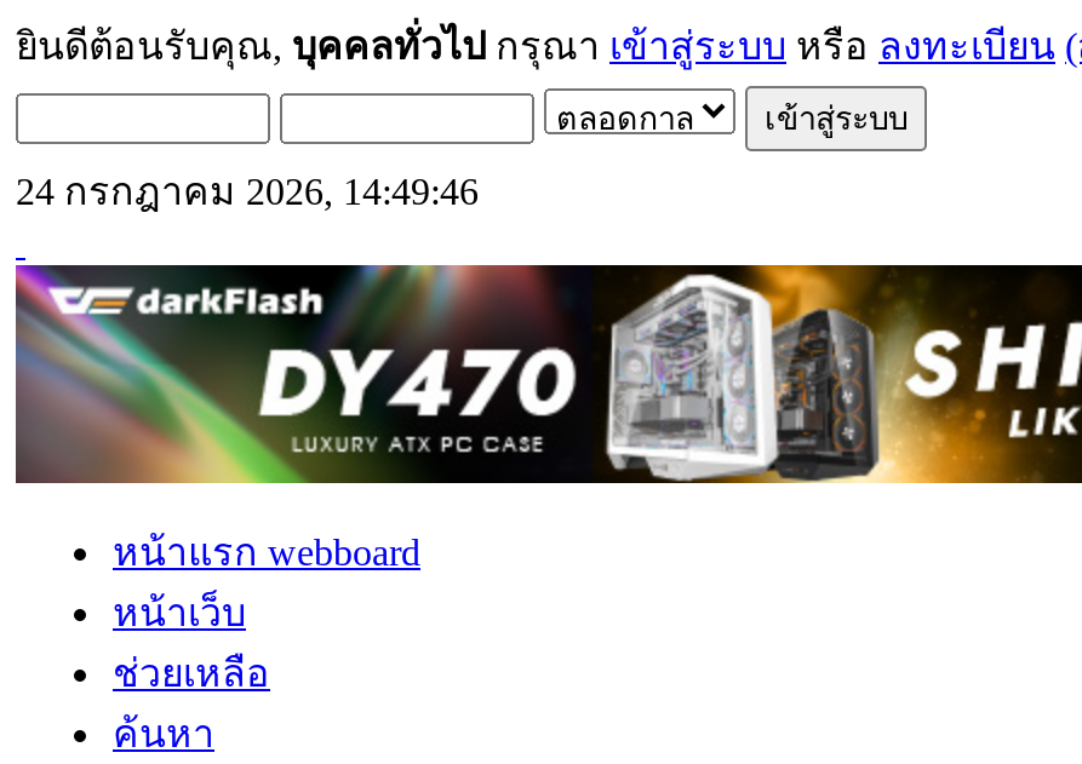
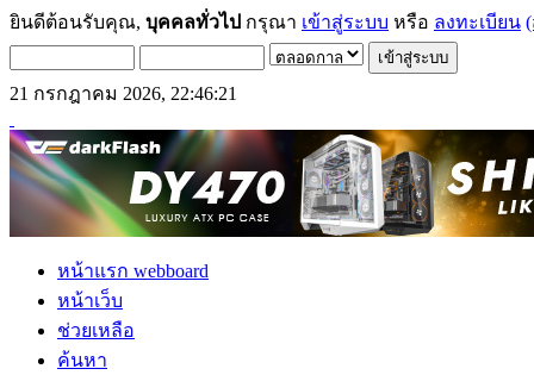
- 24 กรกฎาคม 2026, 14:49:46
+ 21 กรกฎาคม 2026, 22:46:21
